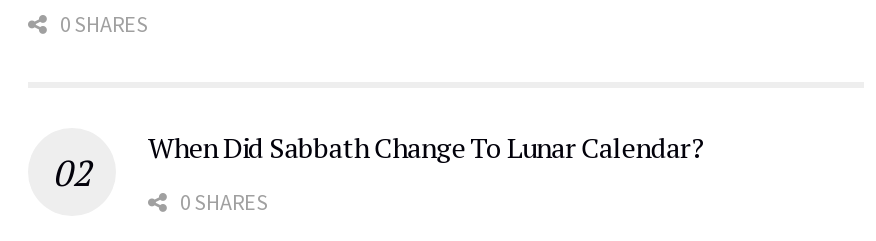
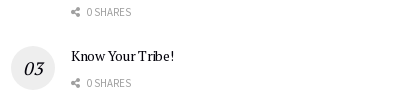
- When Did Sabbath Change To Lunar Calendar?
+ Know Your Tribe!
